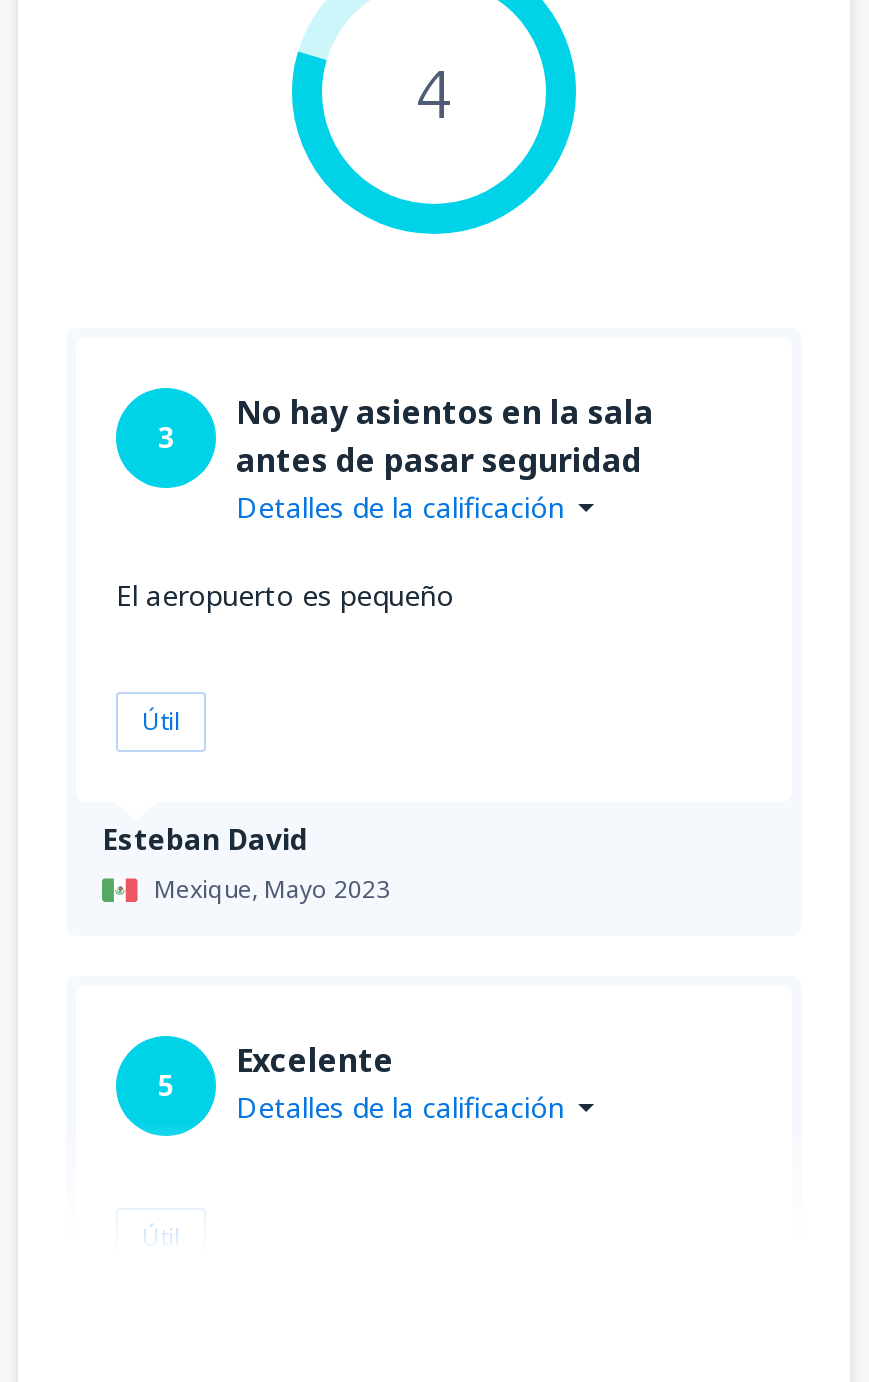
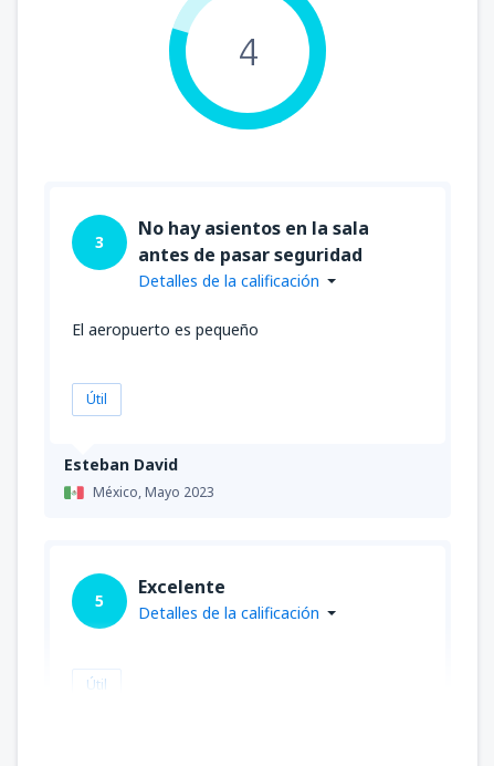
- Mexique, Mayo 2023
+ México, Mayo 2023
